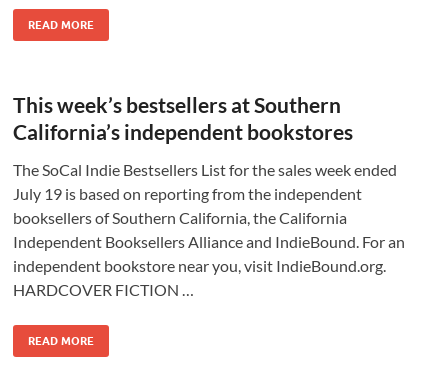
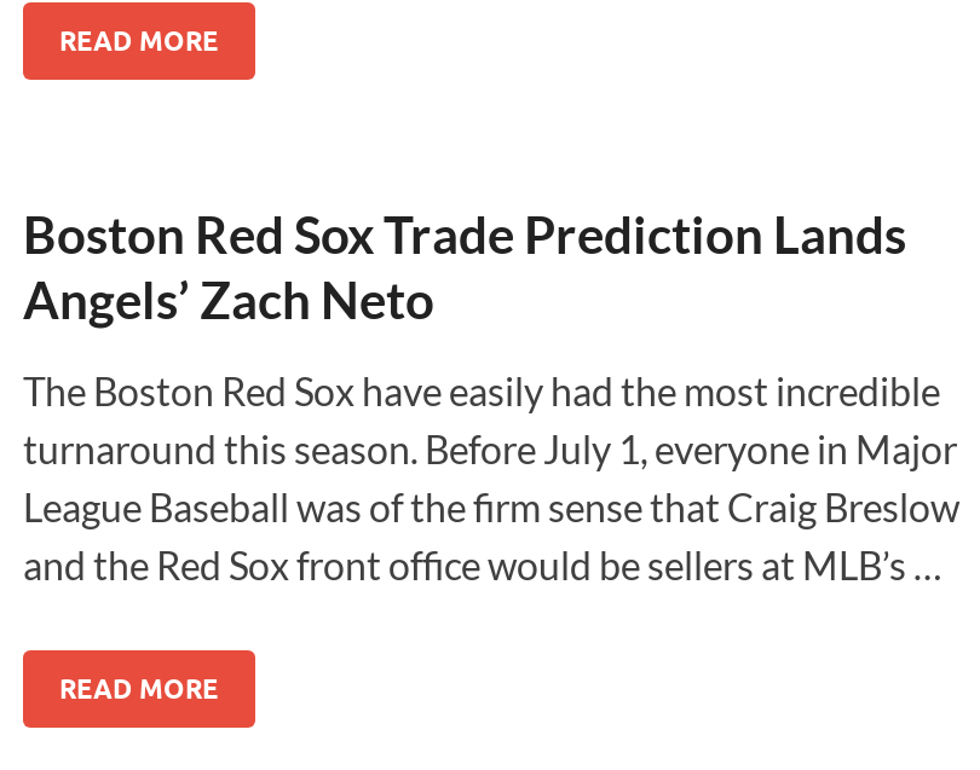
- This week’s bestsellers at Southern
- California’s independent bookstores
+ Boston Red Sox Trade Prediction Lands
+ Angels’ Zach Neto

- The SoCal Indie Bestsellers List for the sales week ended
- July 19 is based on reporting from the independent
- booksellers of Southern California, the California
- Independent Booksellers Alliance and IndieBound. For an
- independent bookstore near you, visit IndieBound.org.
- HARDCOVER FICTION …
+ The Boston Red Sox have easily had the most incredible
+ turnaround this season. Before July 1, everyone in Major
+ League Baseball was of the firm sense that Craig Breslow
+ and the Red Sox front office would be sellers at MLB’s …
